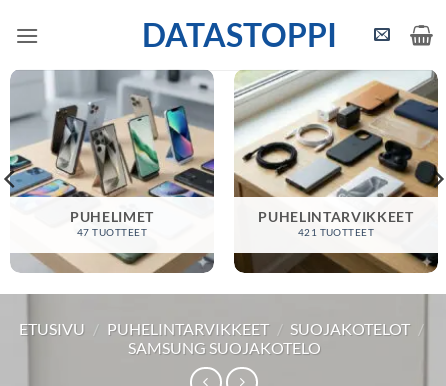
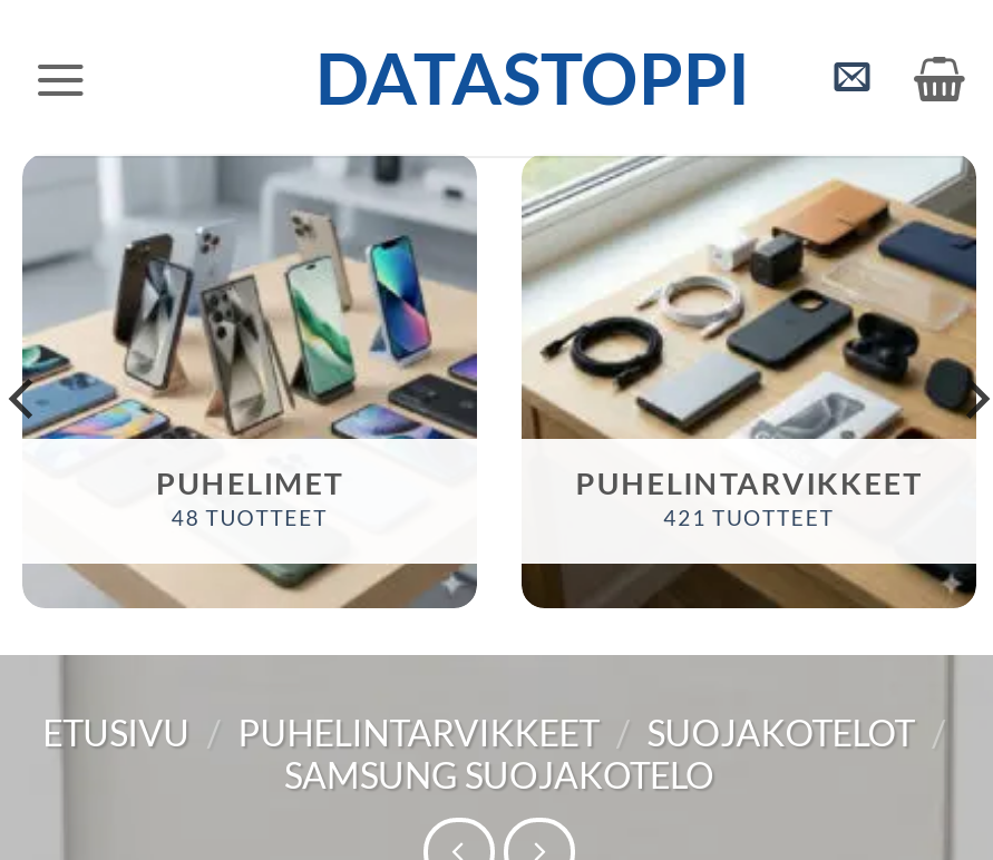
- 47 TUOTTEET
+ 48 TUOTTEET
